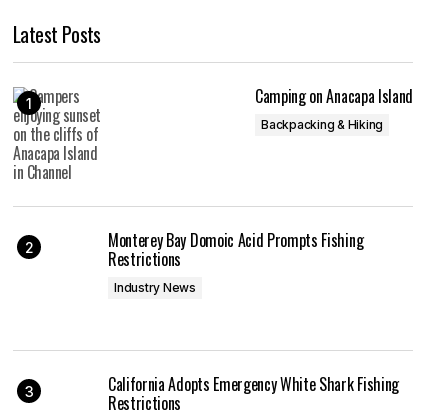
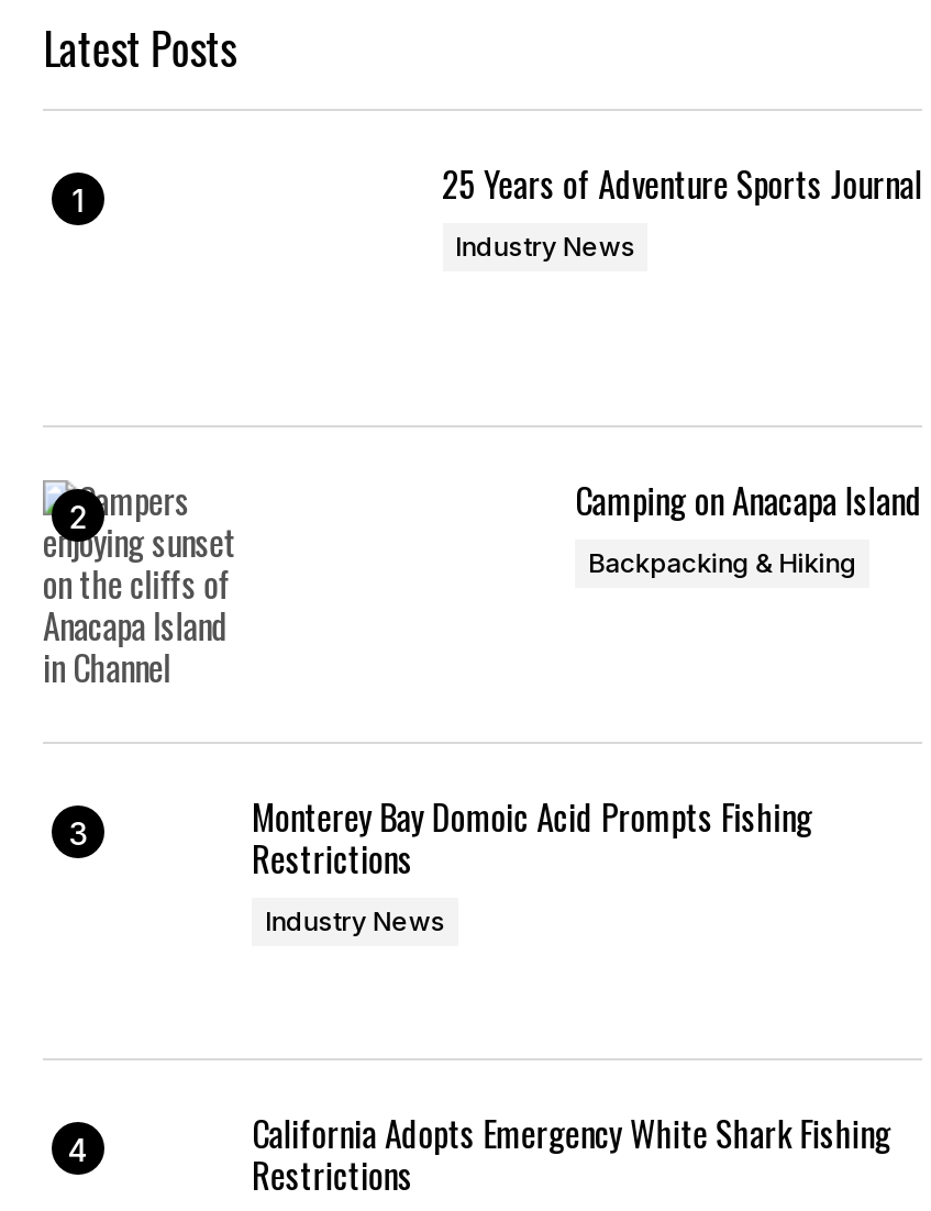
+ 25 Years of Adventure Sports Journal
+ Industry News
